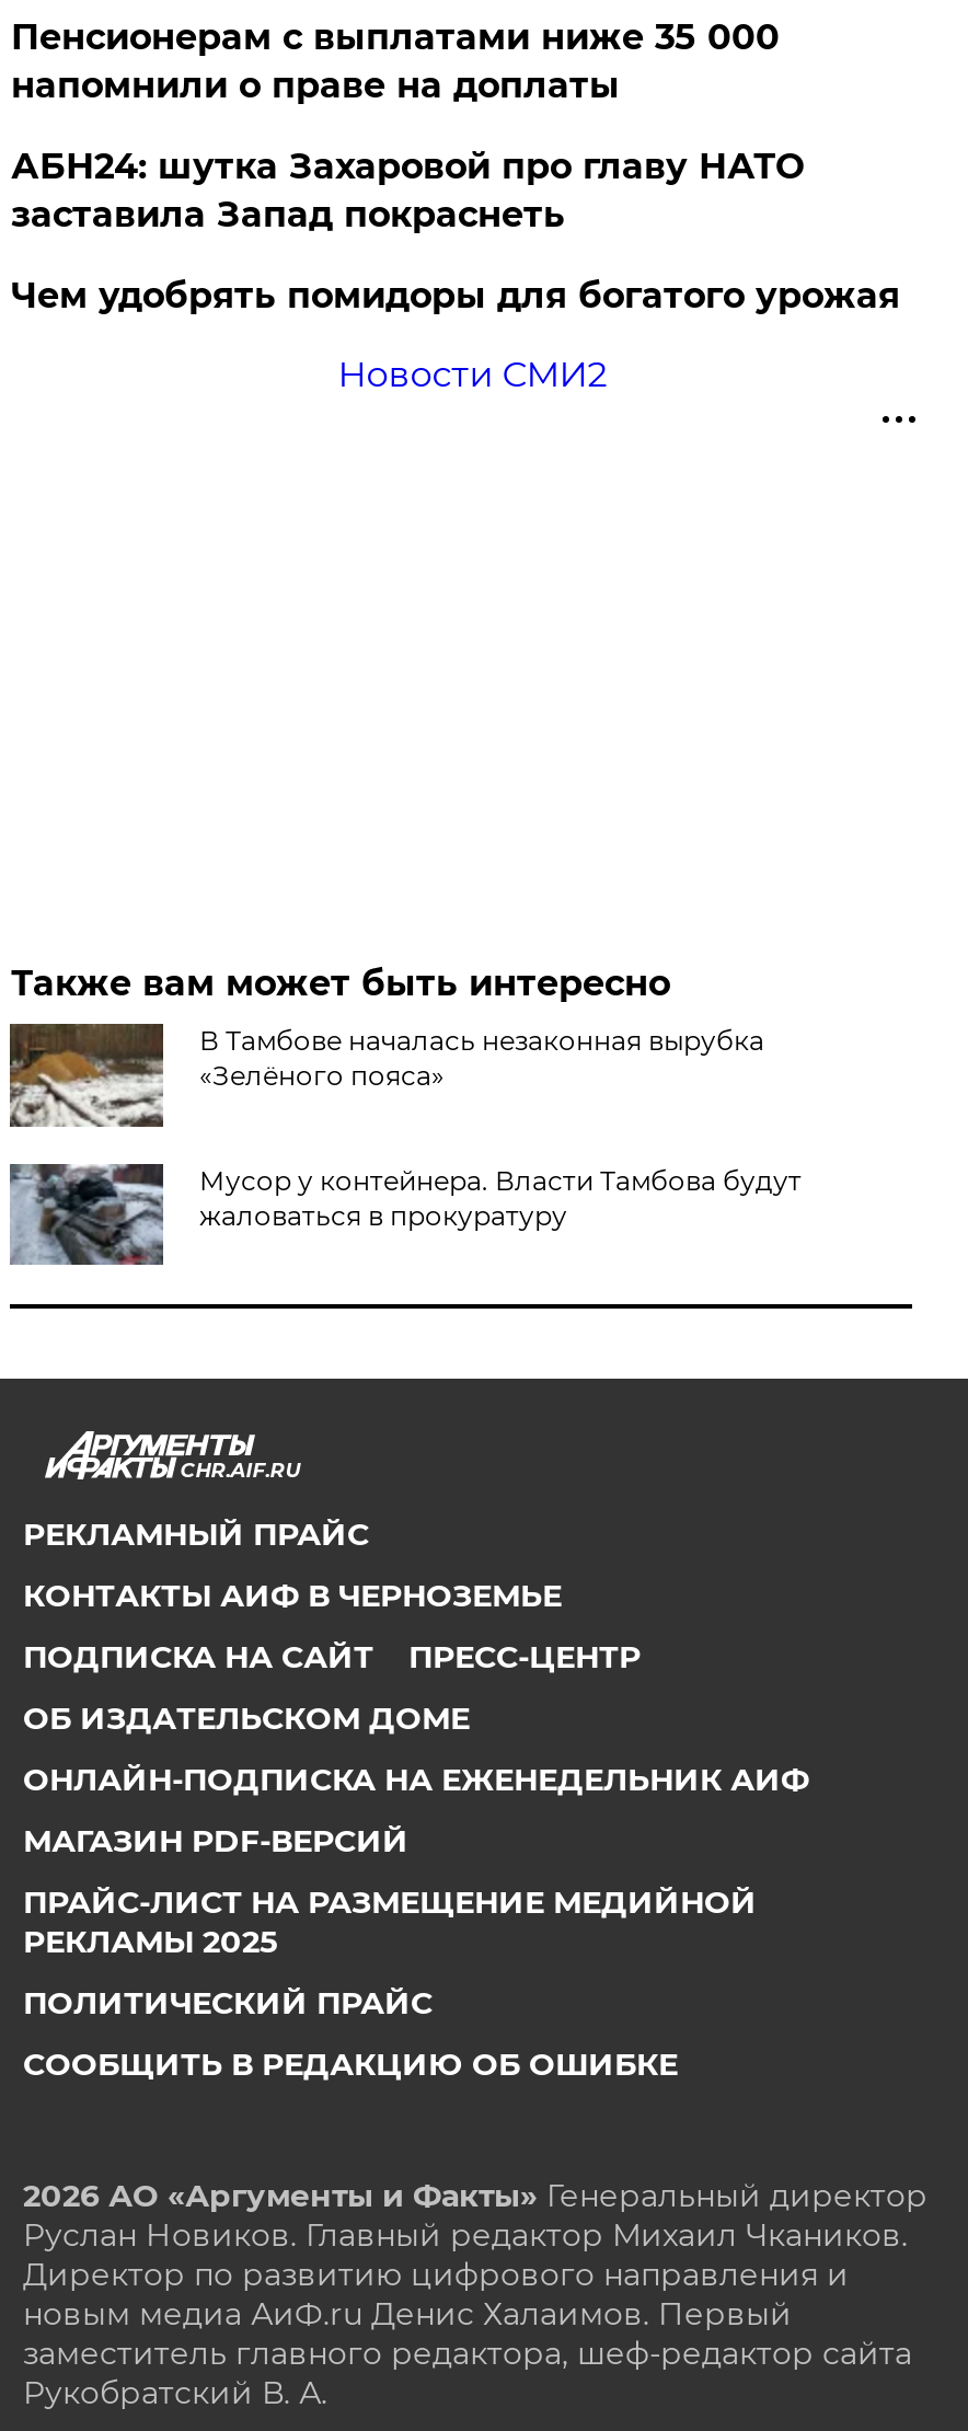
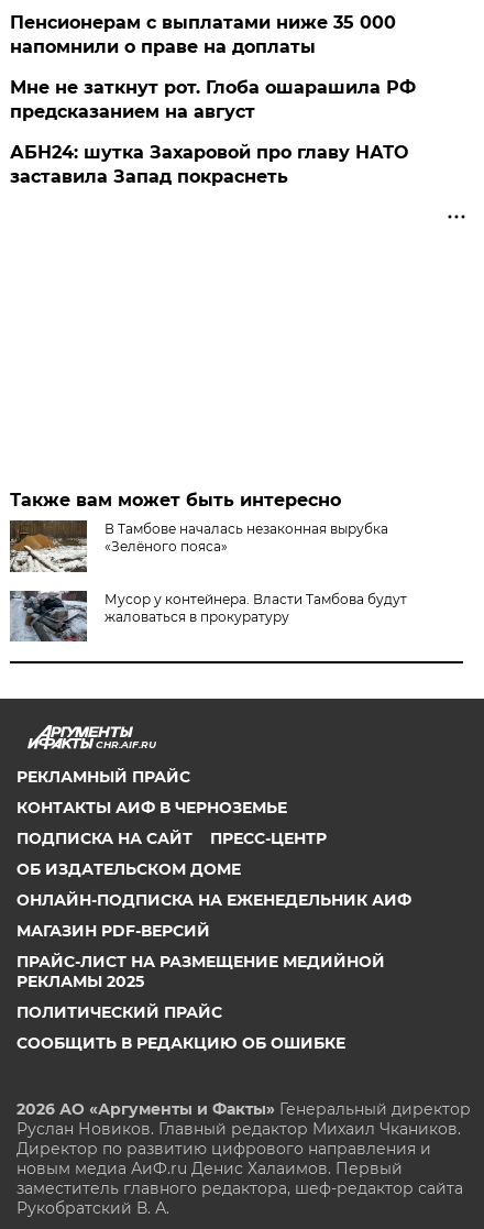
+ Мне не заткнут рот. Глоба ошарашила РФ
+ предсказанием на август

moved down: АБН24: шутка Захаровой про главу НАТО | заставила Запад покраснеть

- Чем удобрять помидоры для богатого урожая
- Новости СМИ2
